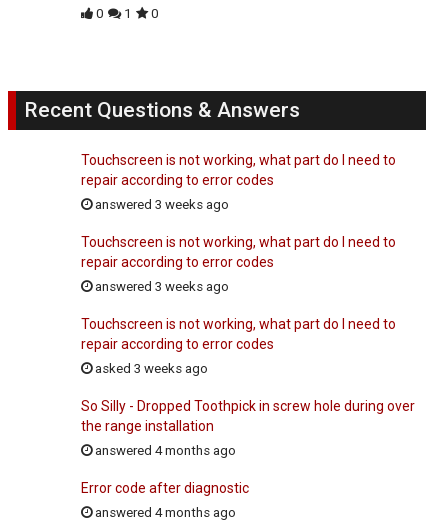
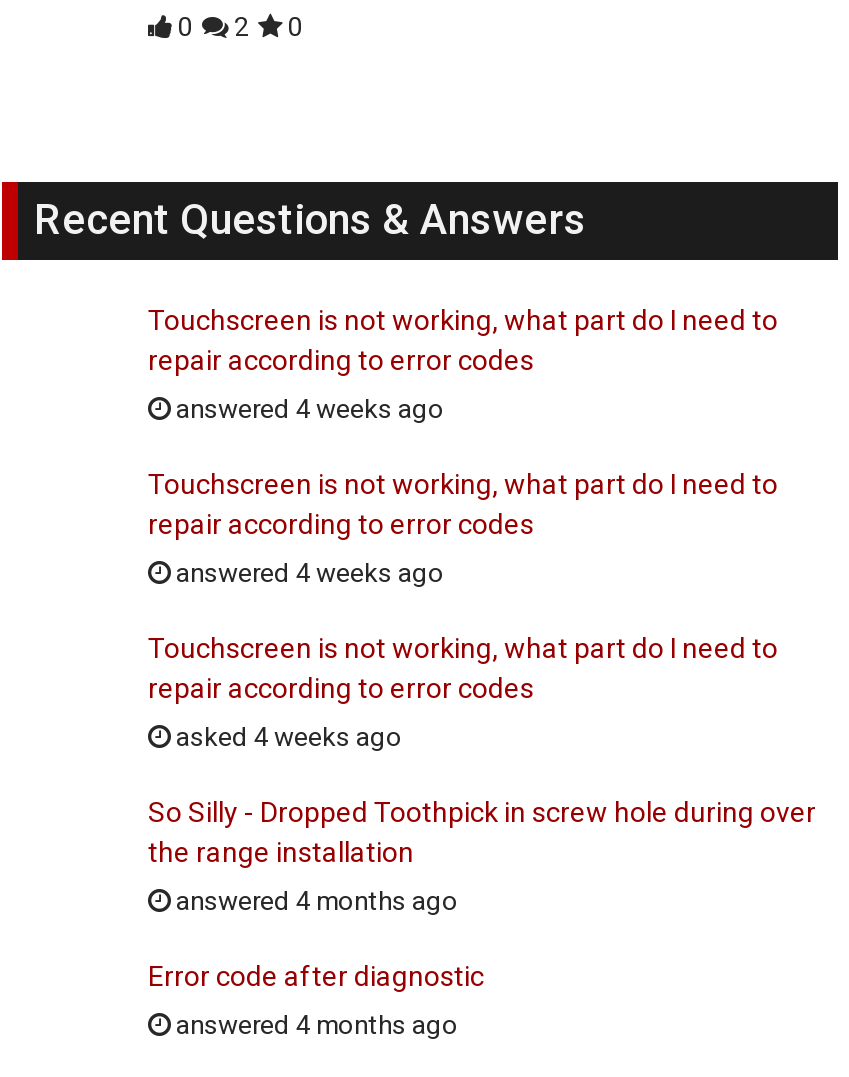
- 0 1 0
+ 0 2 0

- answered 3 weeks ago
+ answered 4 weeks ago

- answered 3 weeks ago
+ answered 4 weeks ago

- asked 3 weeks ago
+ asked 4 weeks ago
